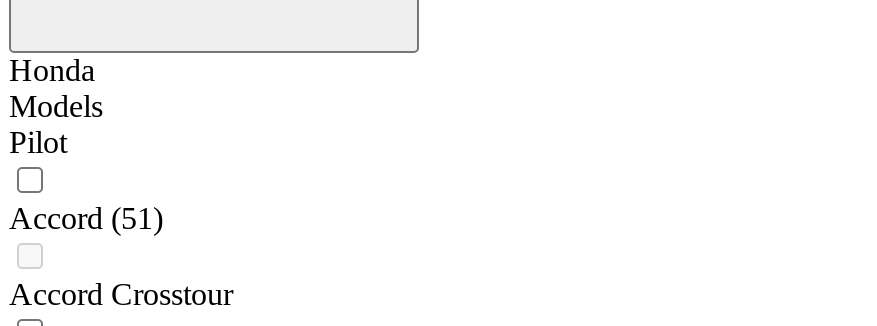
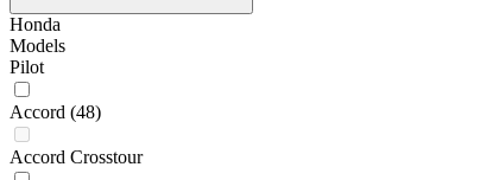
- Accord (51)
+ Accord (48)
